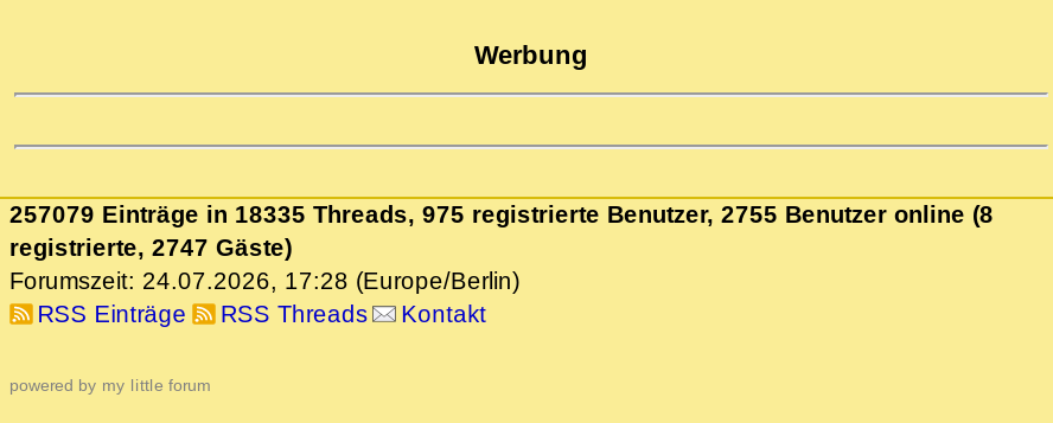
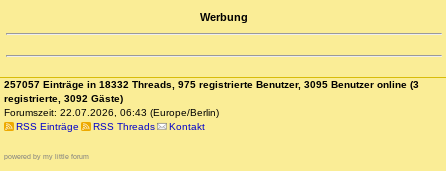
- 257079 Einträge in 18335 Threads, 975 registrierte Benutzer, 2755 Benutzer online (8
+ 257057 Einträge in 18332 Threads, 975 registrierte Benutzer, 3095 Benutzer online (3

- registrierte, 2747 Gäste)
+ registrierte, 3092 Gäste)

- Forumszeit: 24.07.2026, 17:28 (Europe/Berlin)
+ Forumszeit: 22.07.2026, 06:43 (Europe/Berlin)
